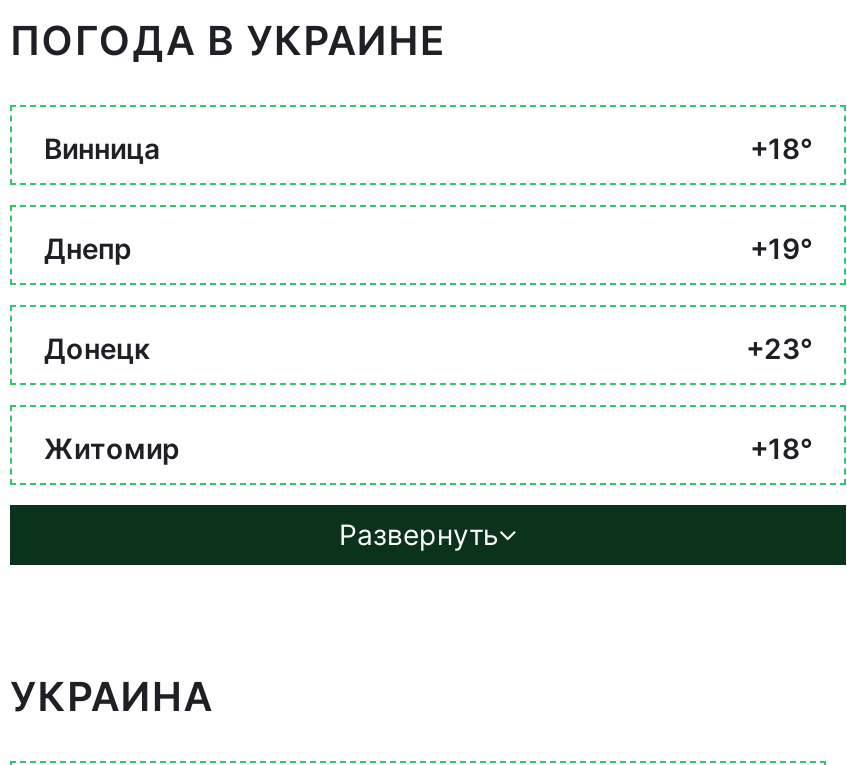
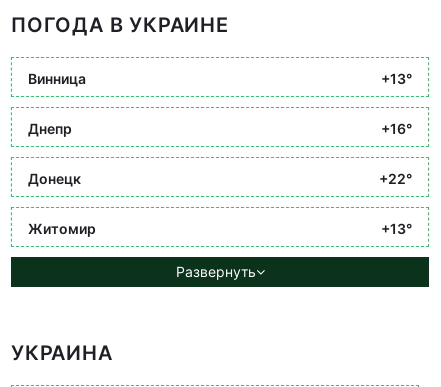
- +18°
+ +13°

- +19°
+ +16°

- +23°
+ +22°

- +18°
+ +13°
